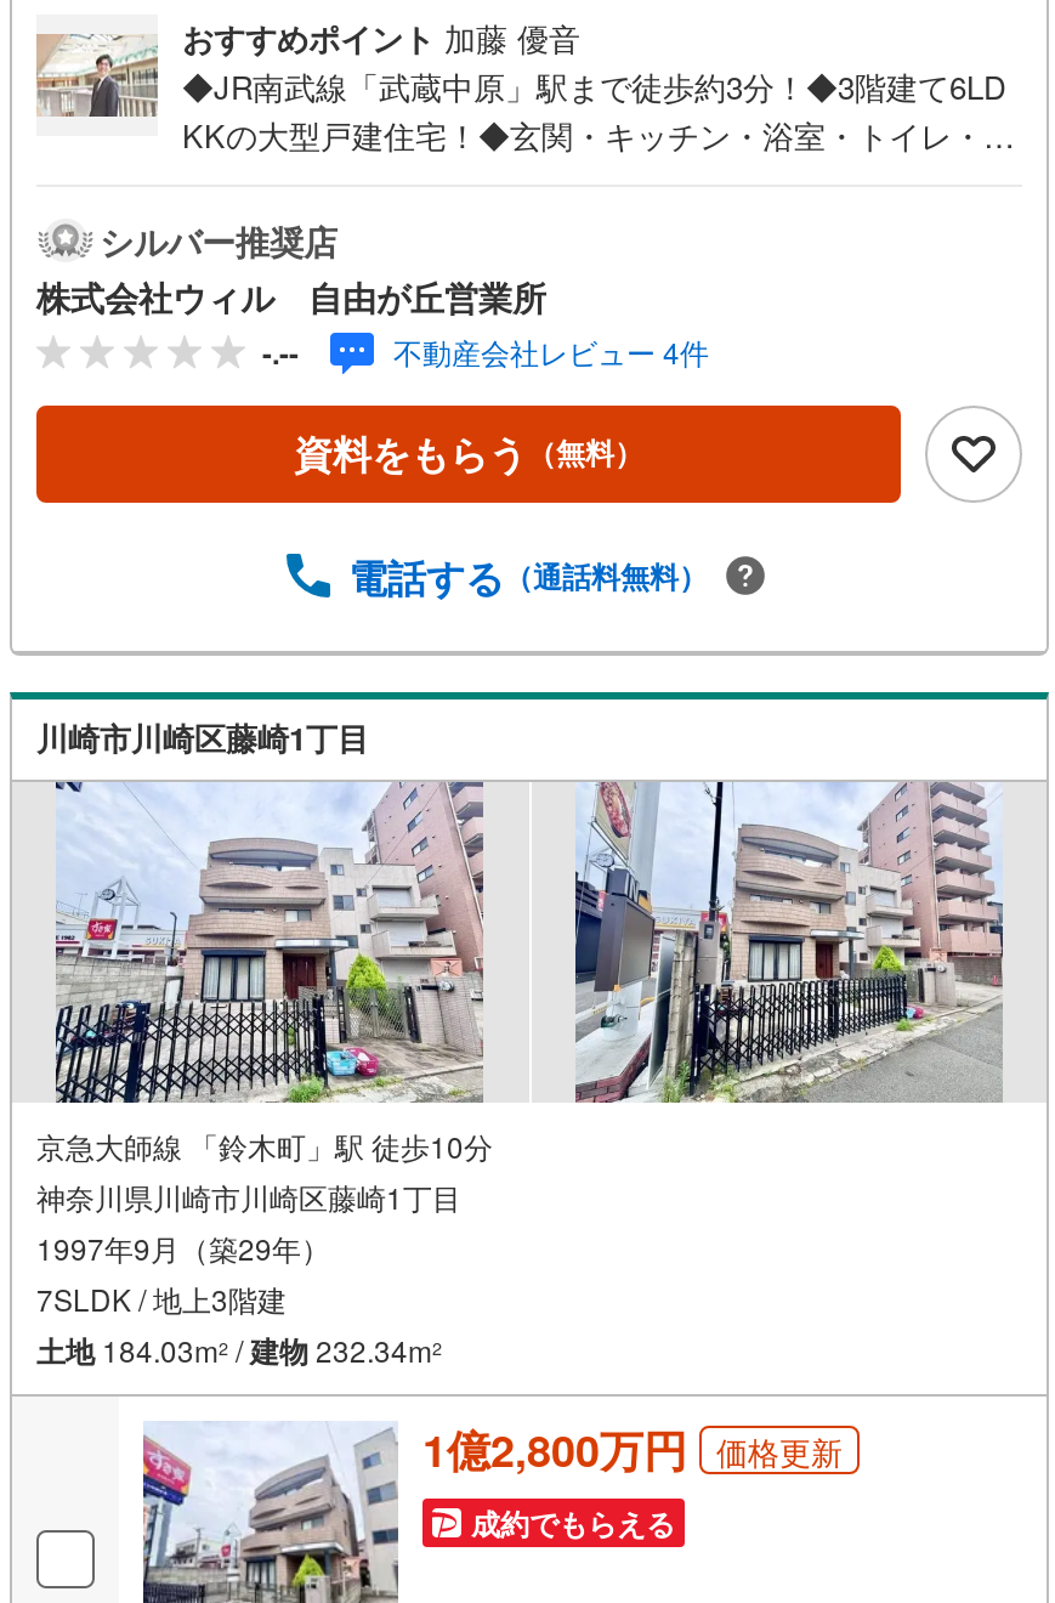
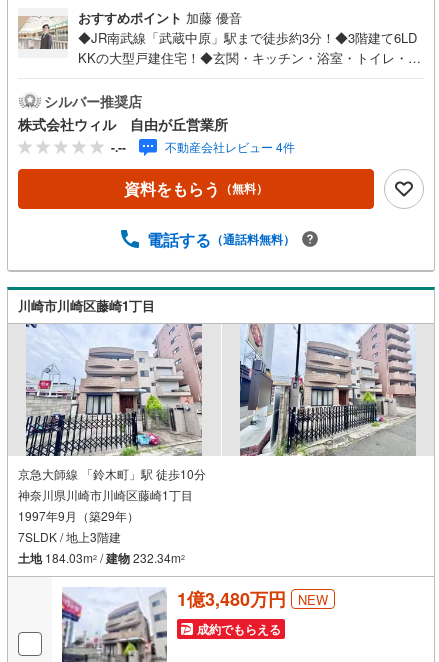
- 1億2,800万円
- 価格更新
+ 1億3,480万円
+ NEW
